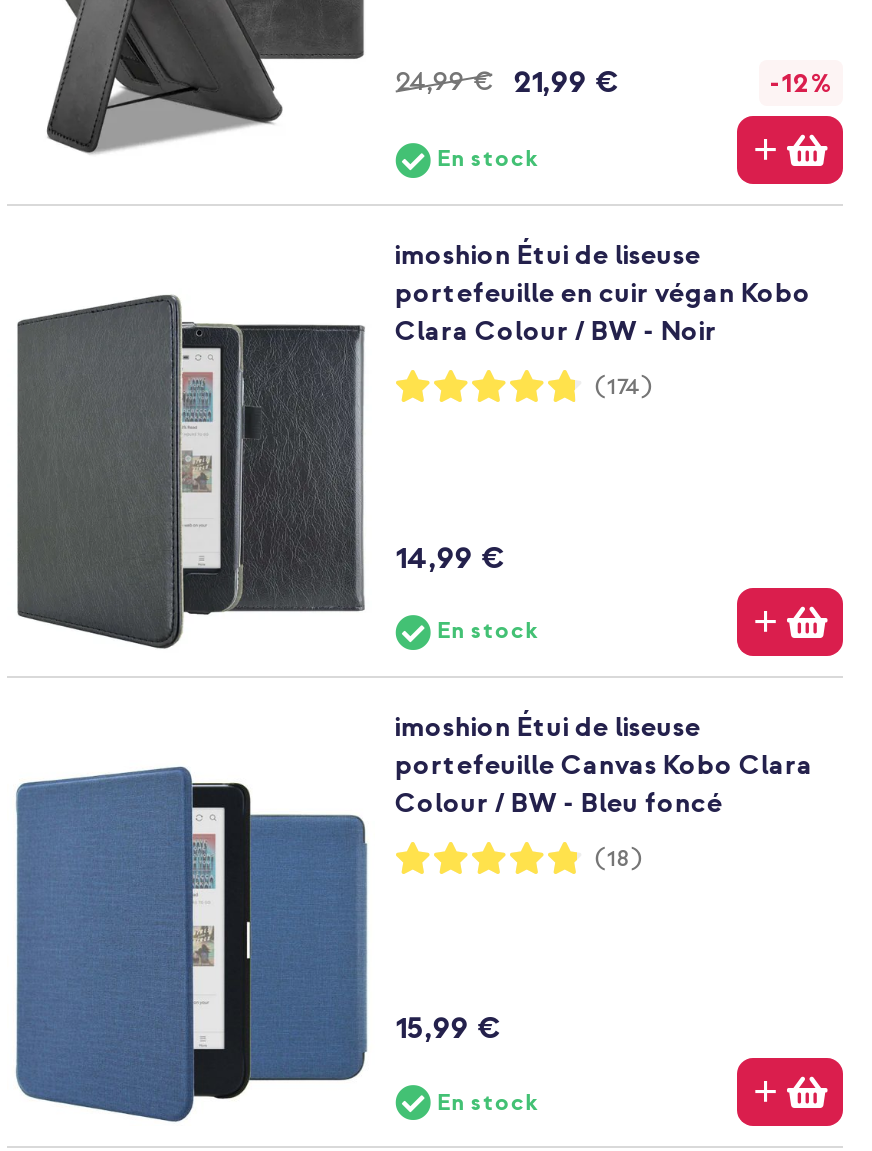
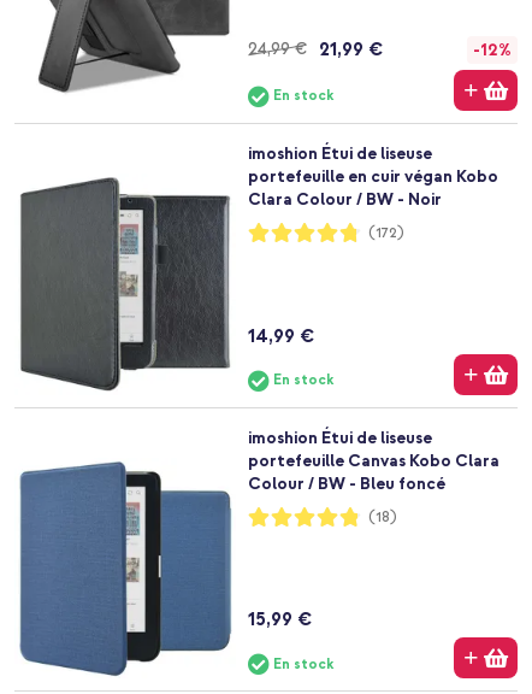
- (174)
+ (172)
